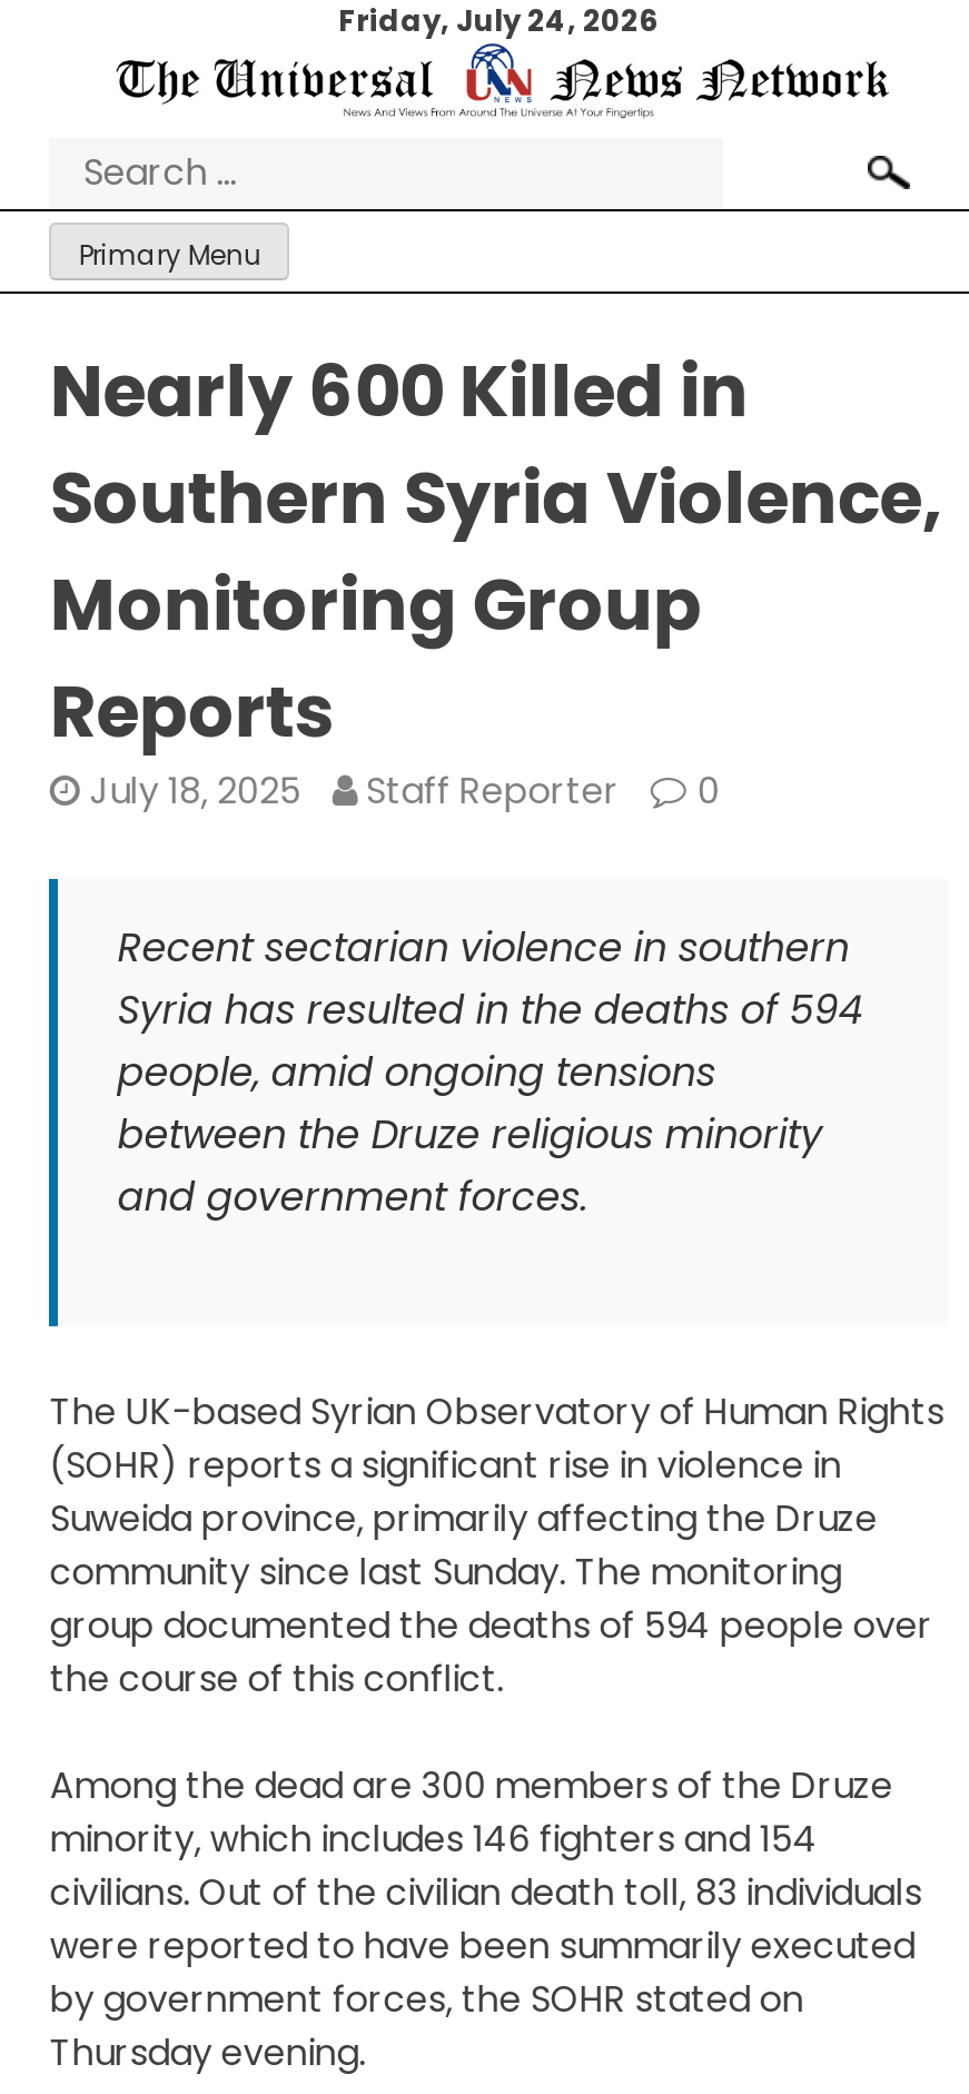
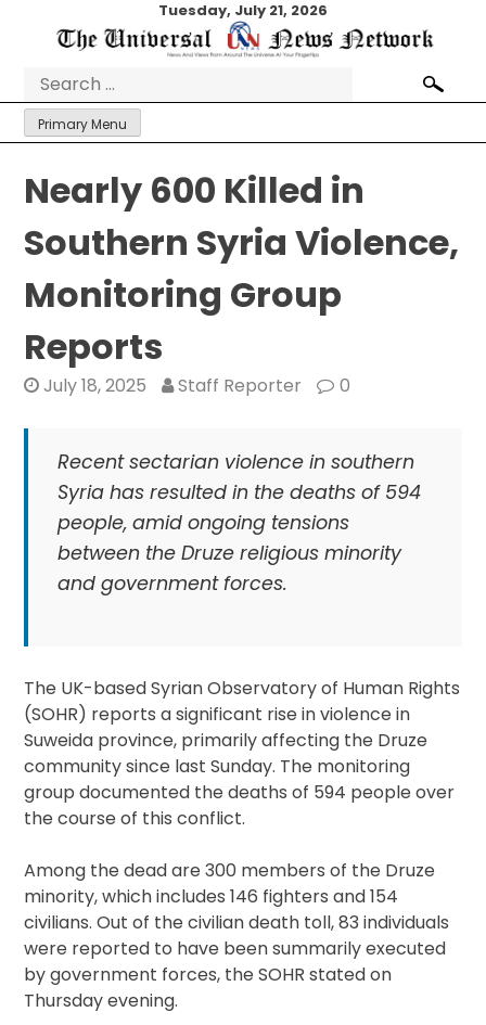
- Friday, July 24, 2026
+ Tuesday, July 21, 2026
